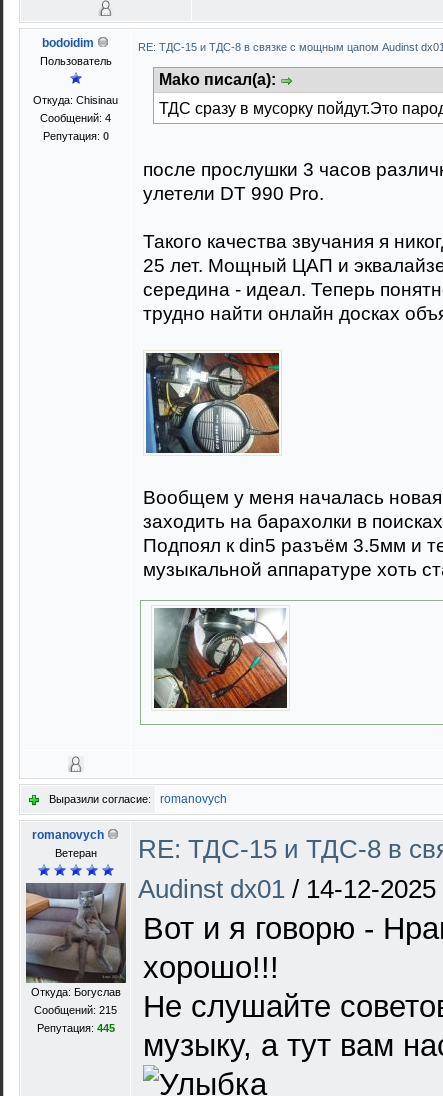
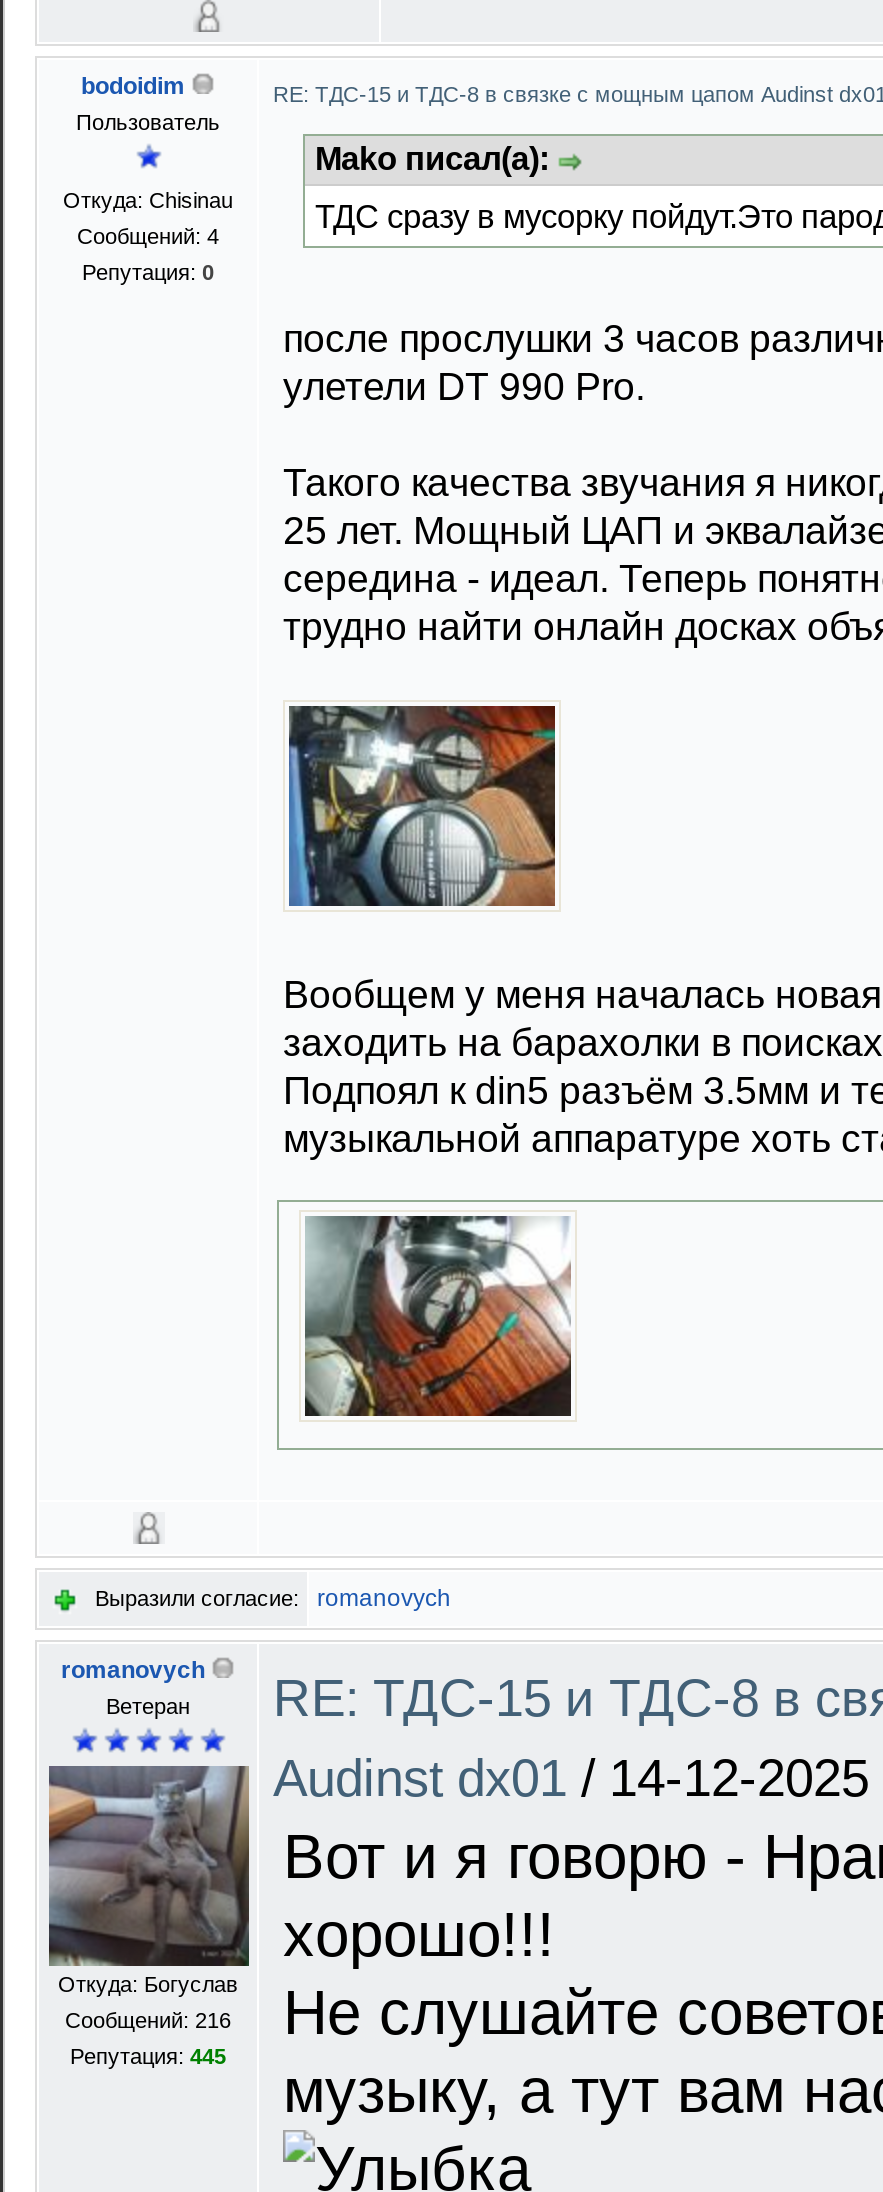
- Сообщений: 215
+ Сообщений: 216
